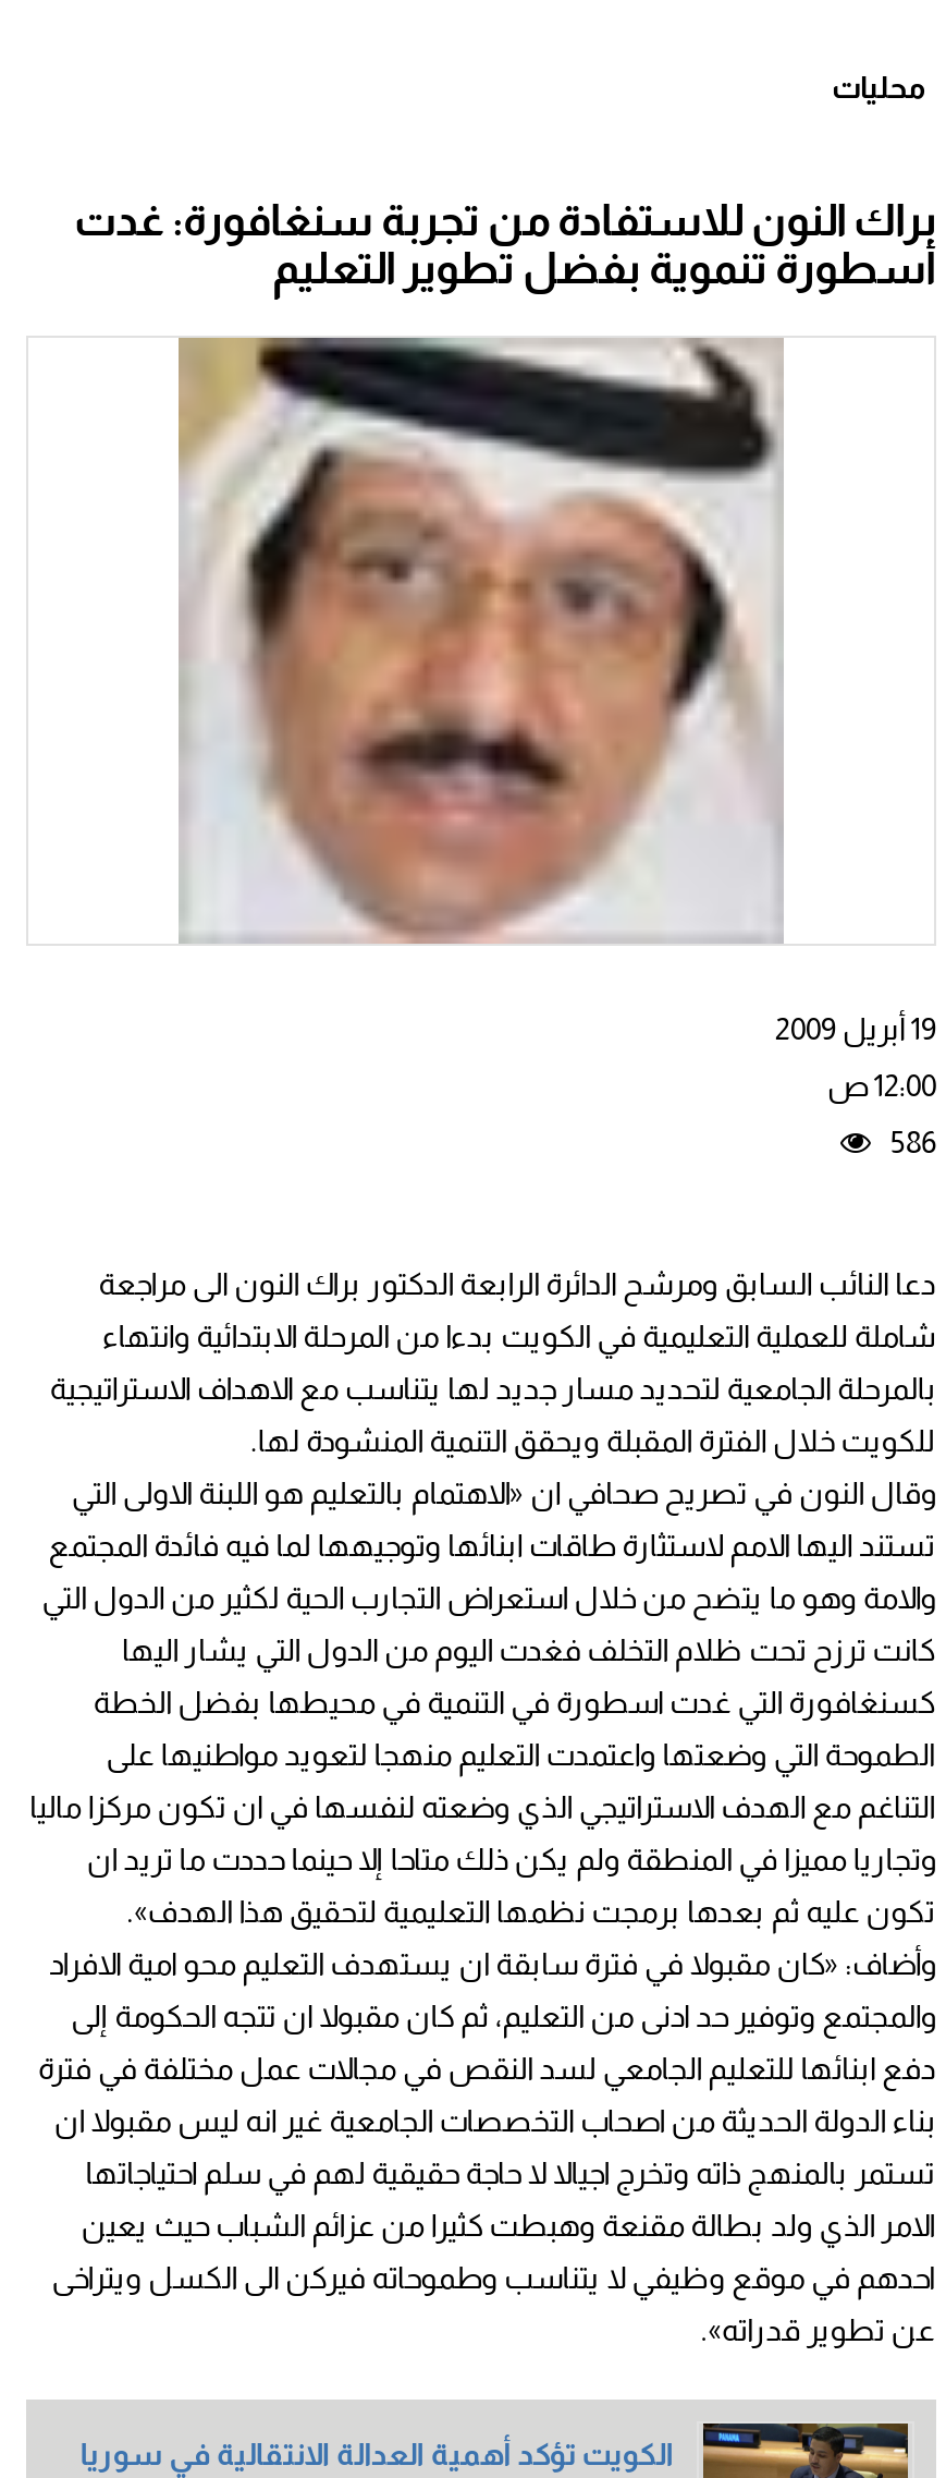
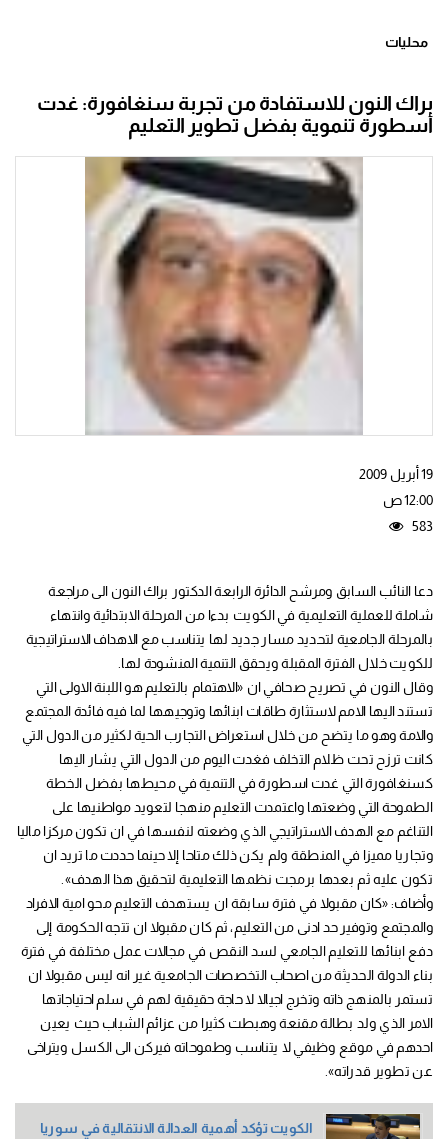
- 586
+ 583
